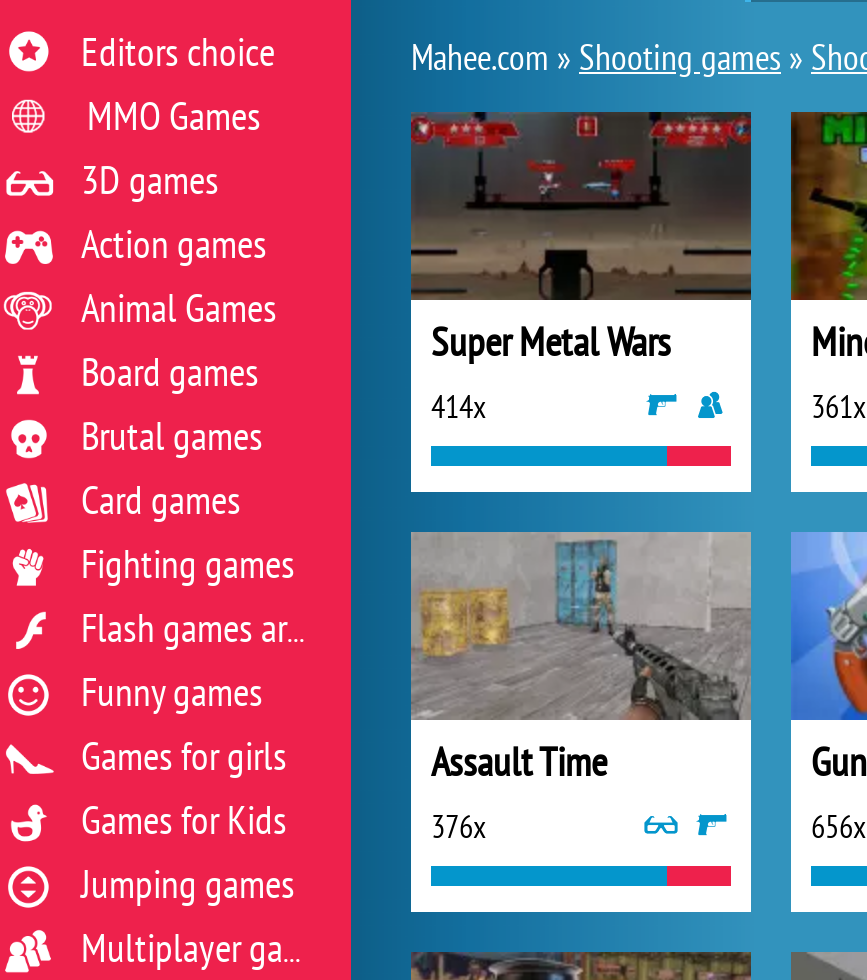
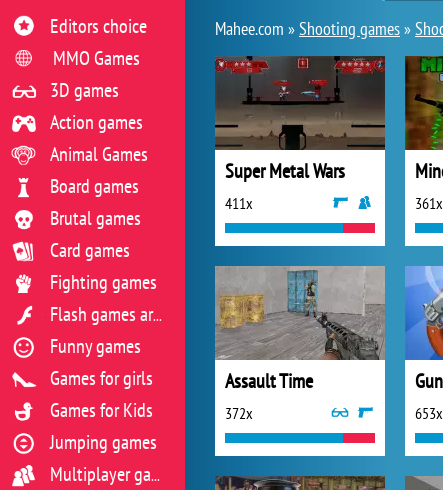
- 414x
+ 411x

- 376x
+ 372x

- 656x
+ 653x
